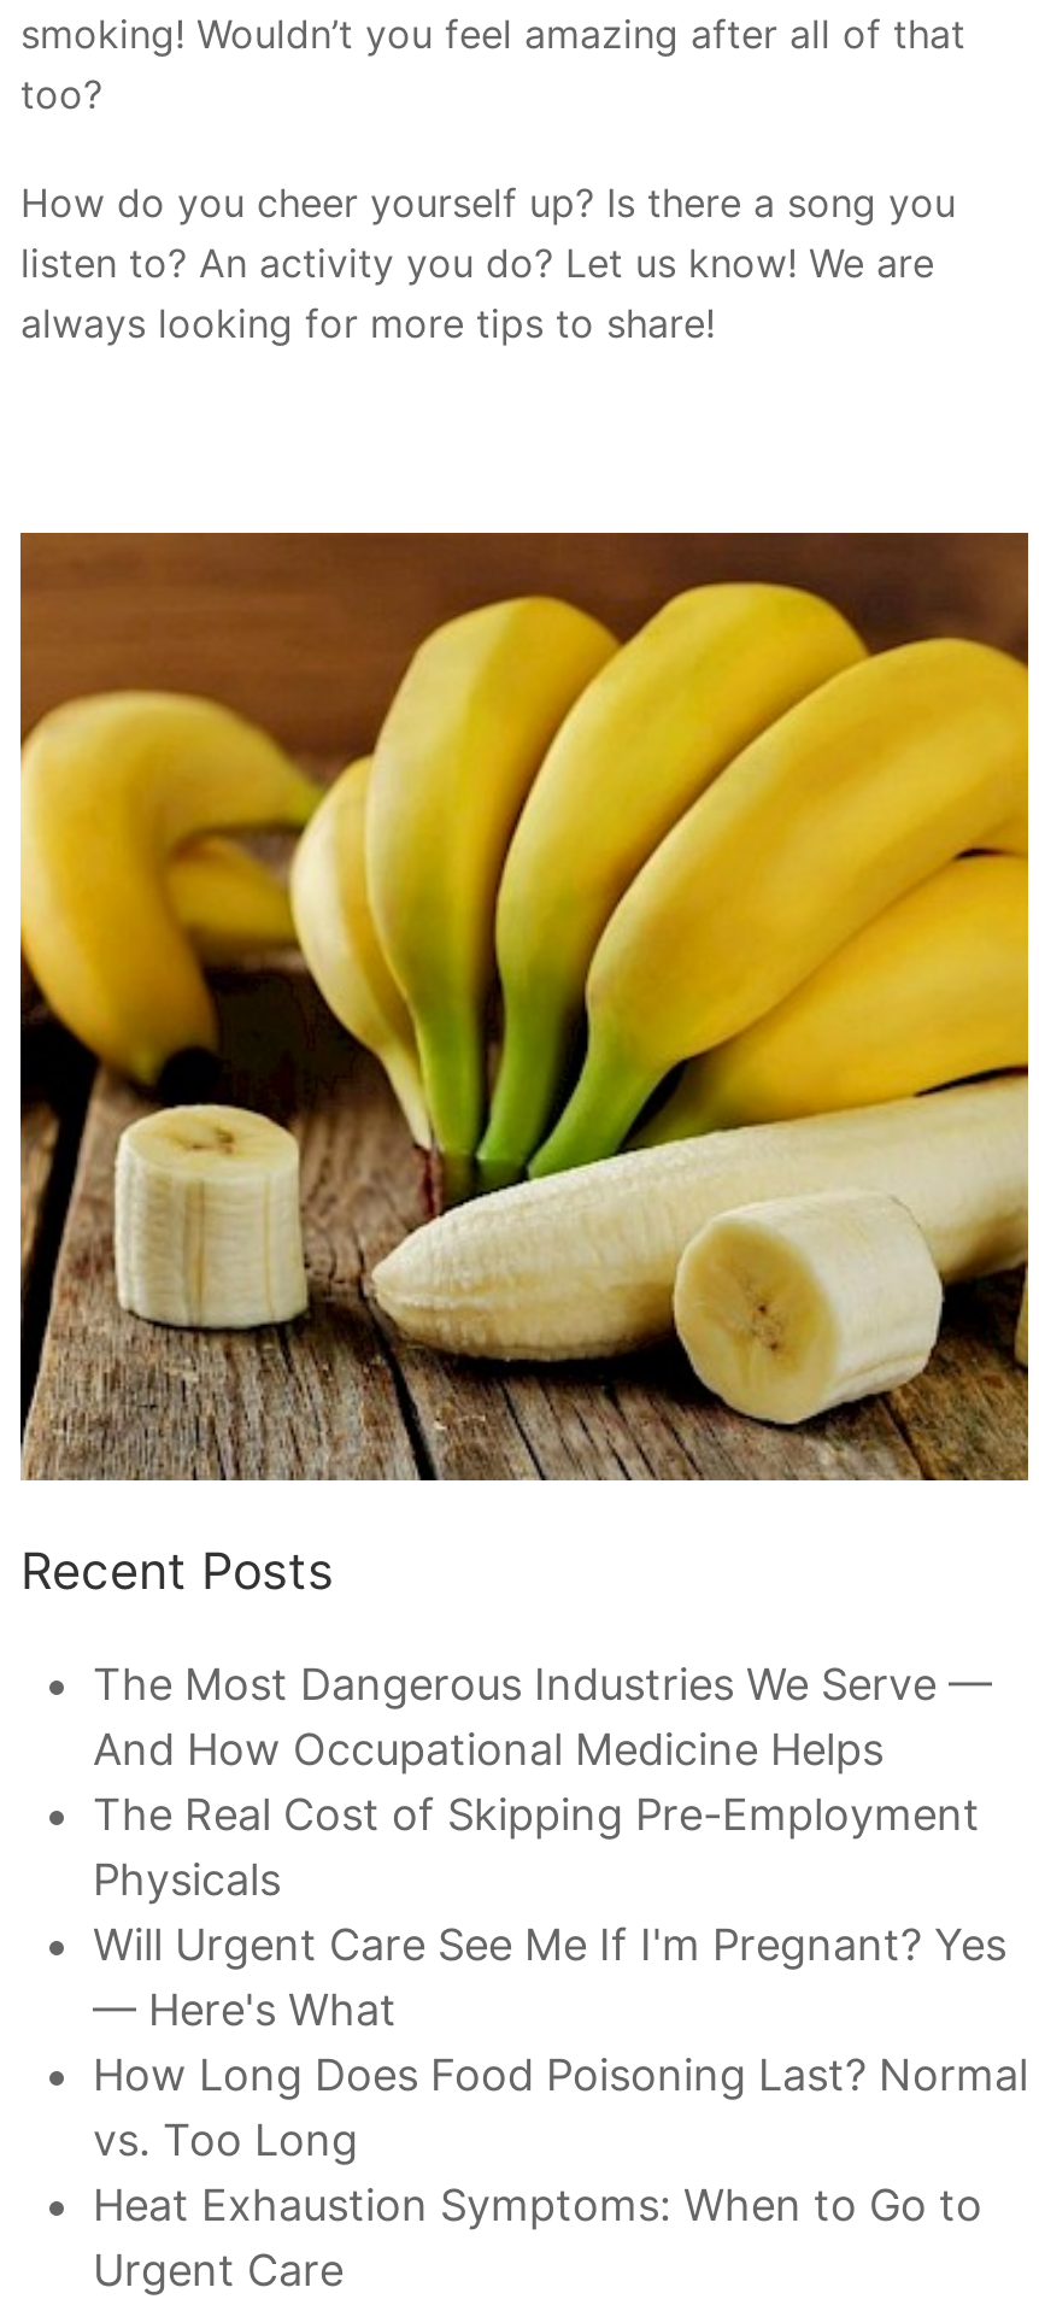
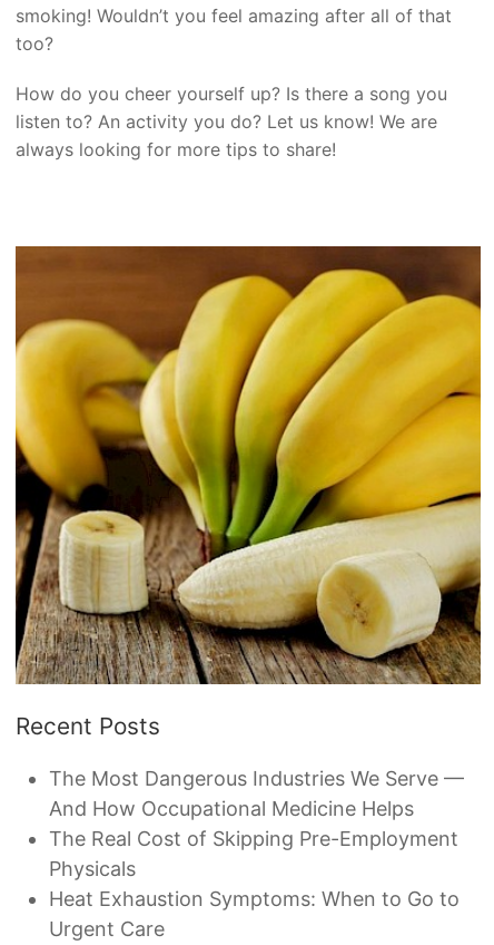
- Will Urgent Care See Me If I'm Pregnant? Yes
- — Here's What
- How Long Does Food Poisoning Last? Normal
- vs. Too Long
